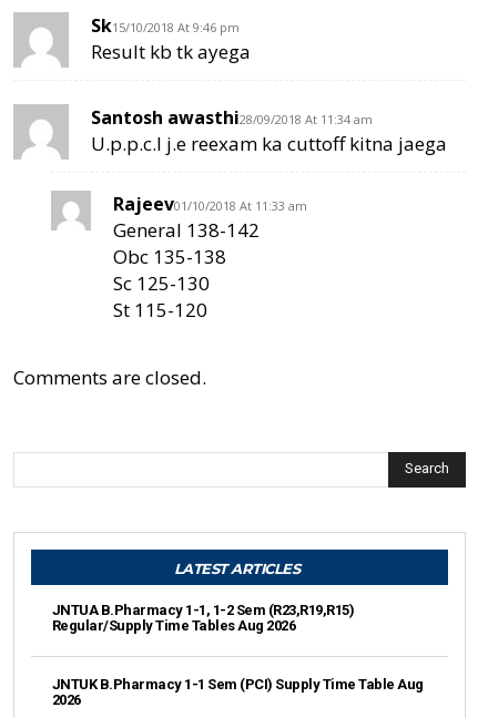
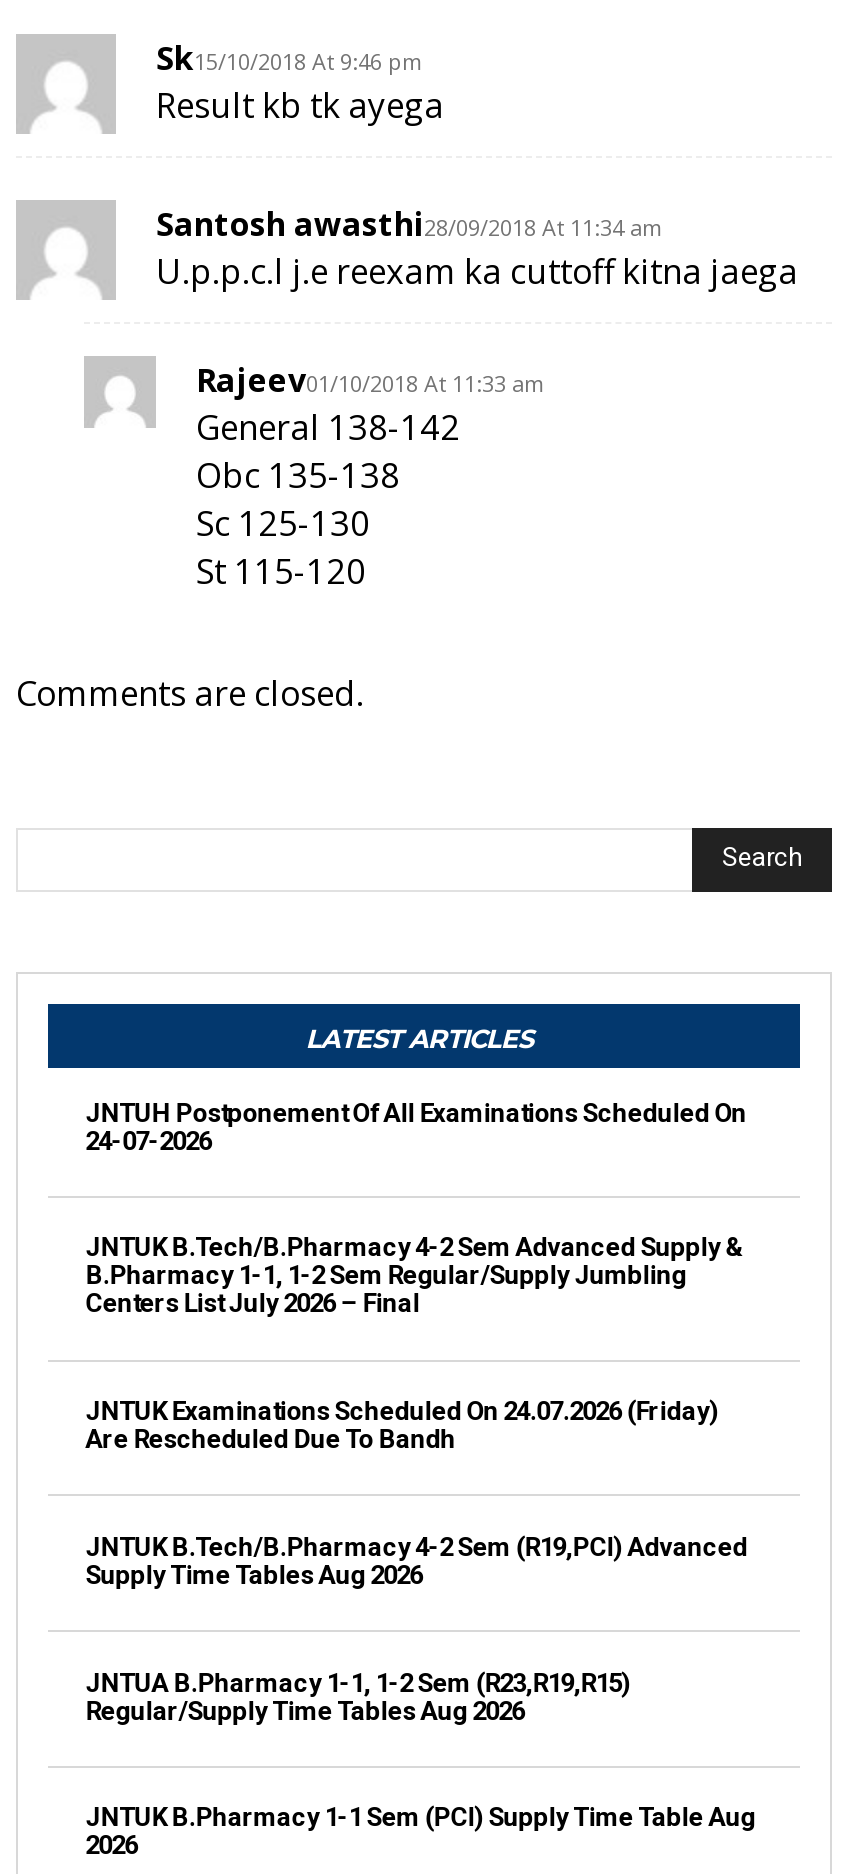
+ JNTUH Postponement Of All Examinations Scheduled On
+ 24-07-2026

+ JNTUK B.Tech/B.Pharmacy 4-2 Sem Advanced Supply &
+ B.Pharmacy 1-1, 1-2 Sem Regular/Supply Jumbling
+ Centers List July 2026 – Final

+ JNTUK Examinations Scheduled On 24.07.2026 (Friday)
+ Are Rescheduled Due To Bandh

+ JNTUK B.Tech/B.Pharmacy 4-2 Sem (R19,PCI) Advanced
+ Supply Time Tables Aug 2026
